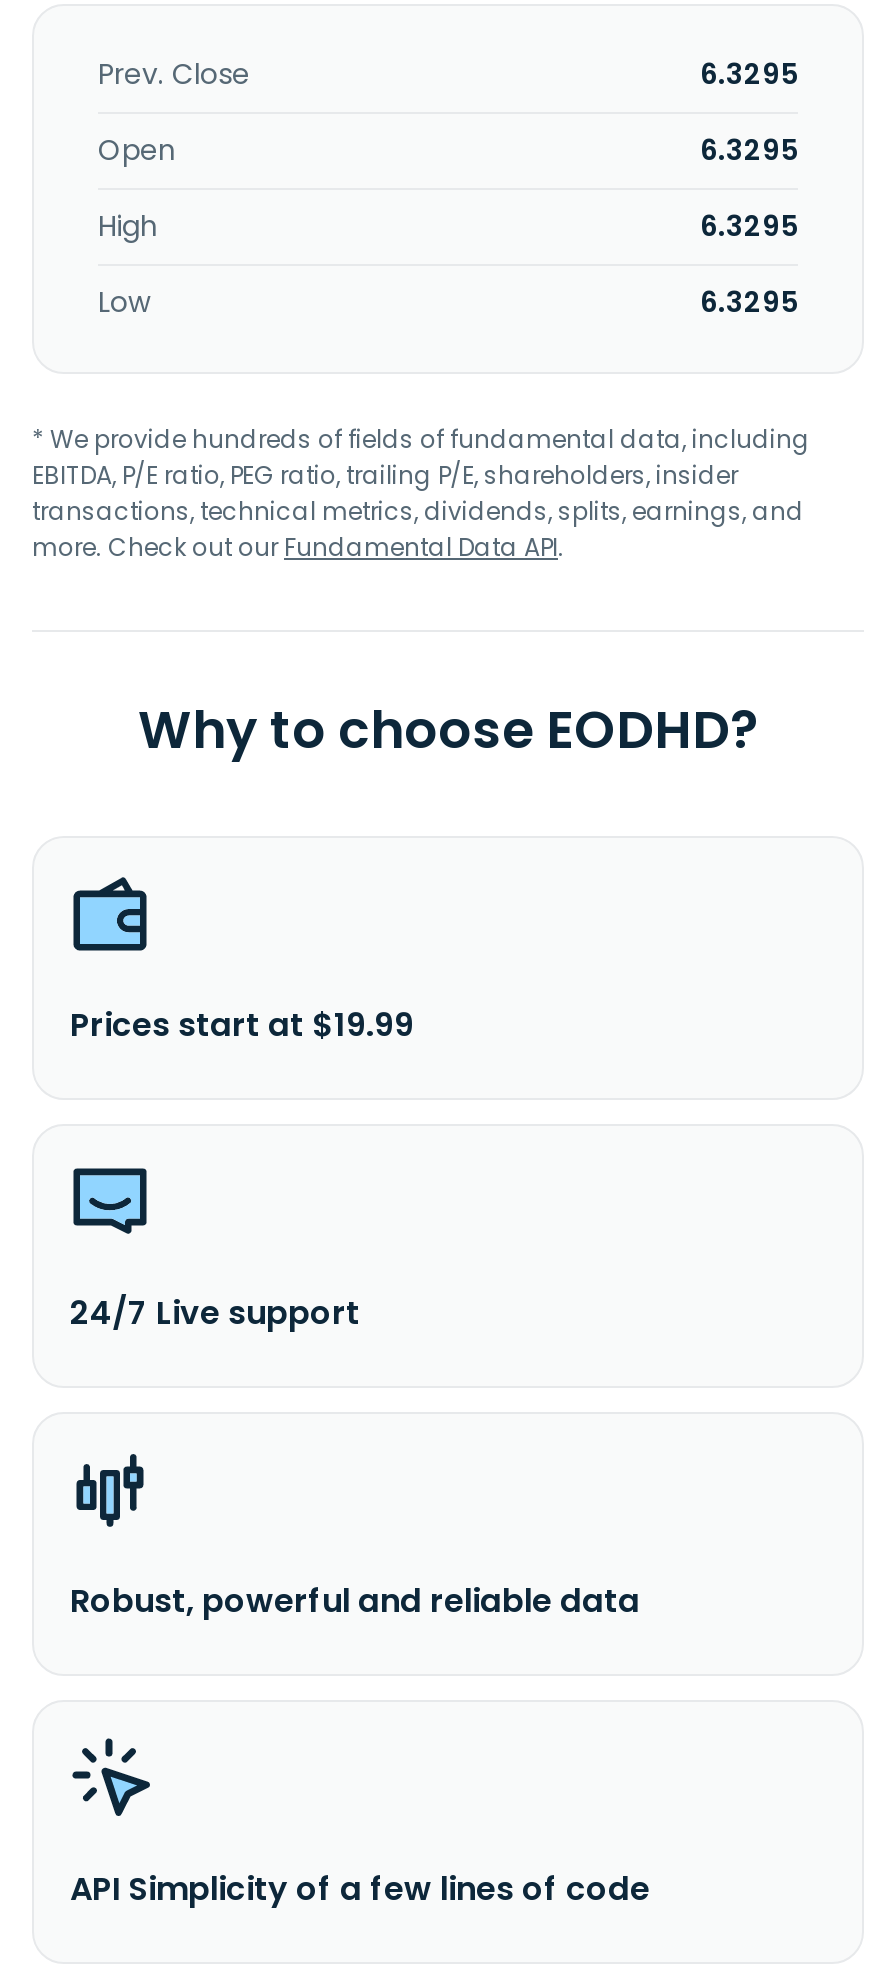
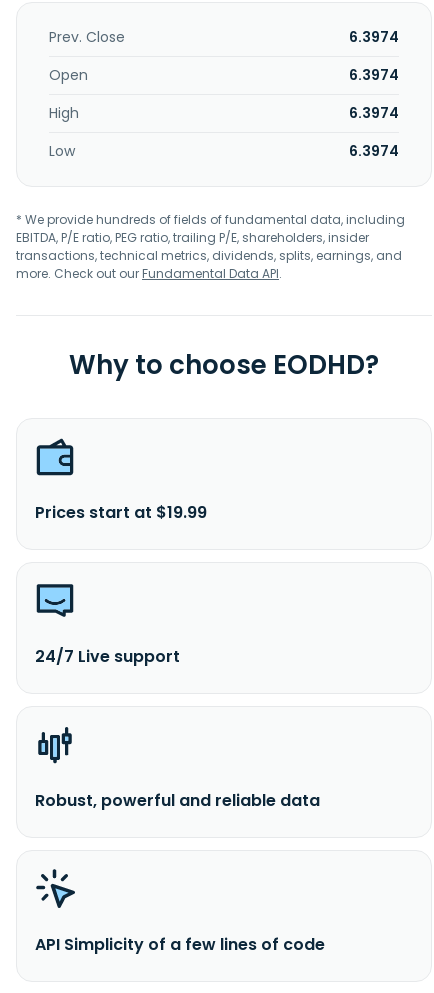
- 6.3295
+ 6.3974

- 6.3295
+ 6.3974

- 6.3295
+ 6.3974

- 6.3295
+ 6.3974
